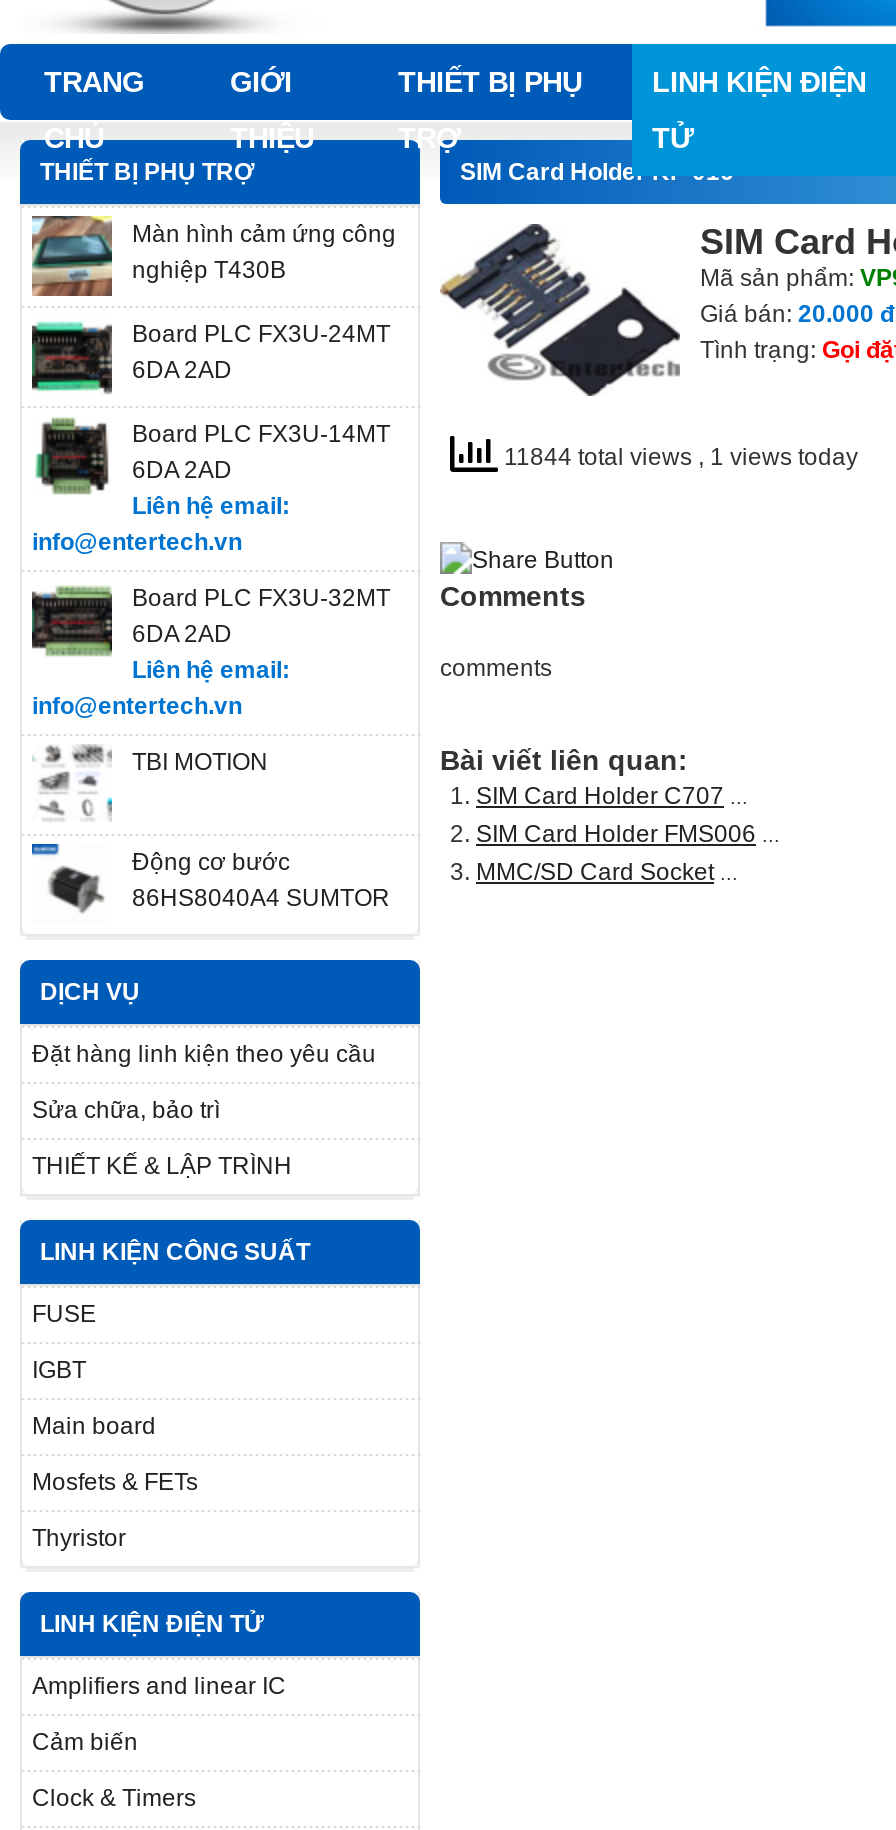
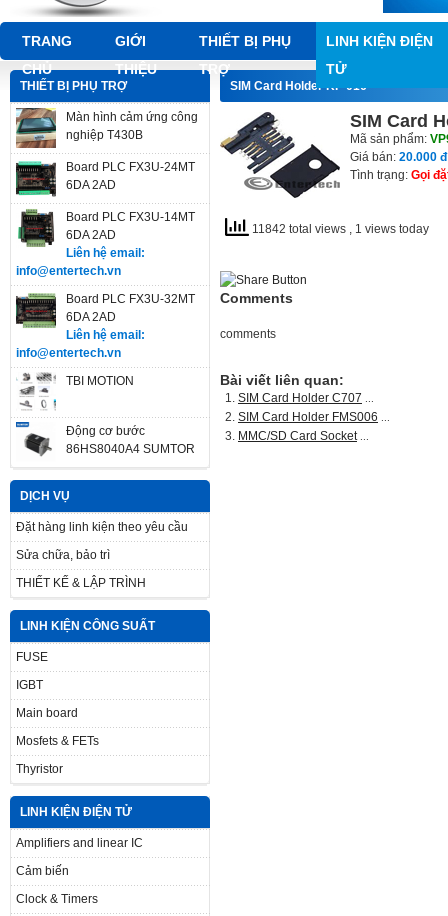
- 11844 total views, 1 views today
+ 11842 total views, 1 views today
